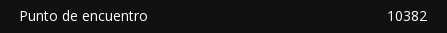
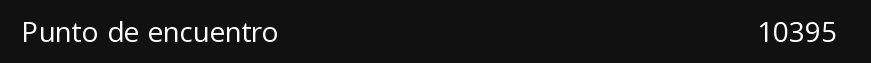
- 10382
+ 10395
